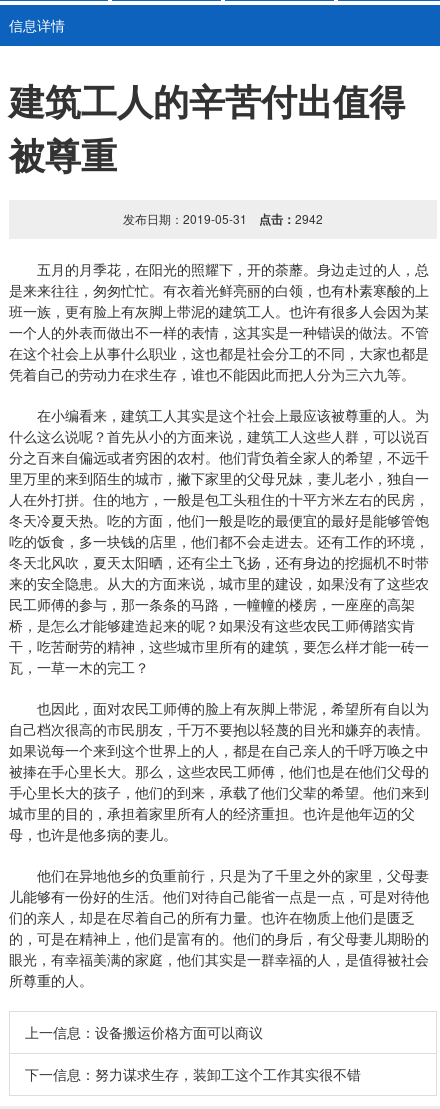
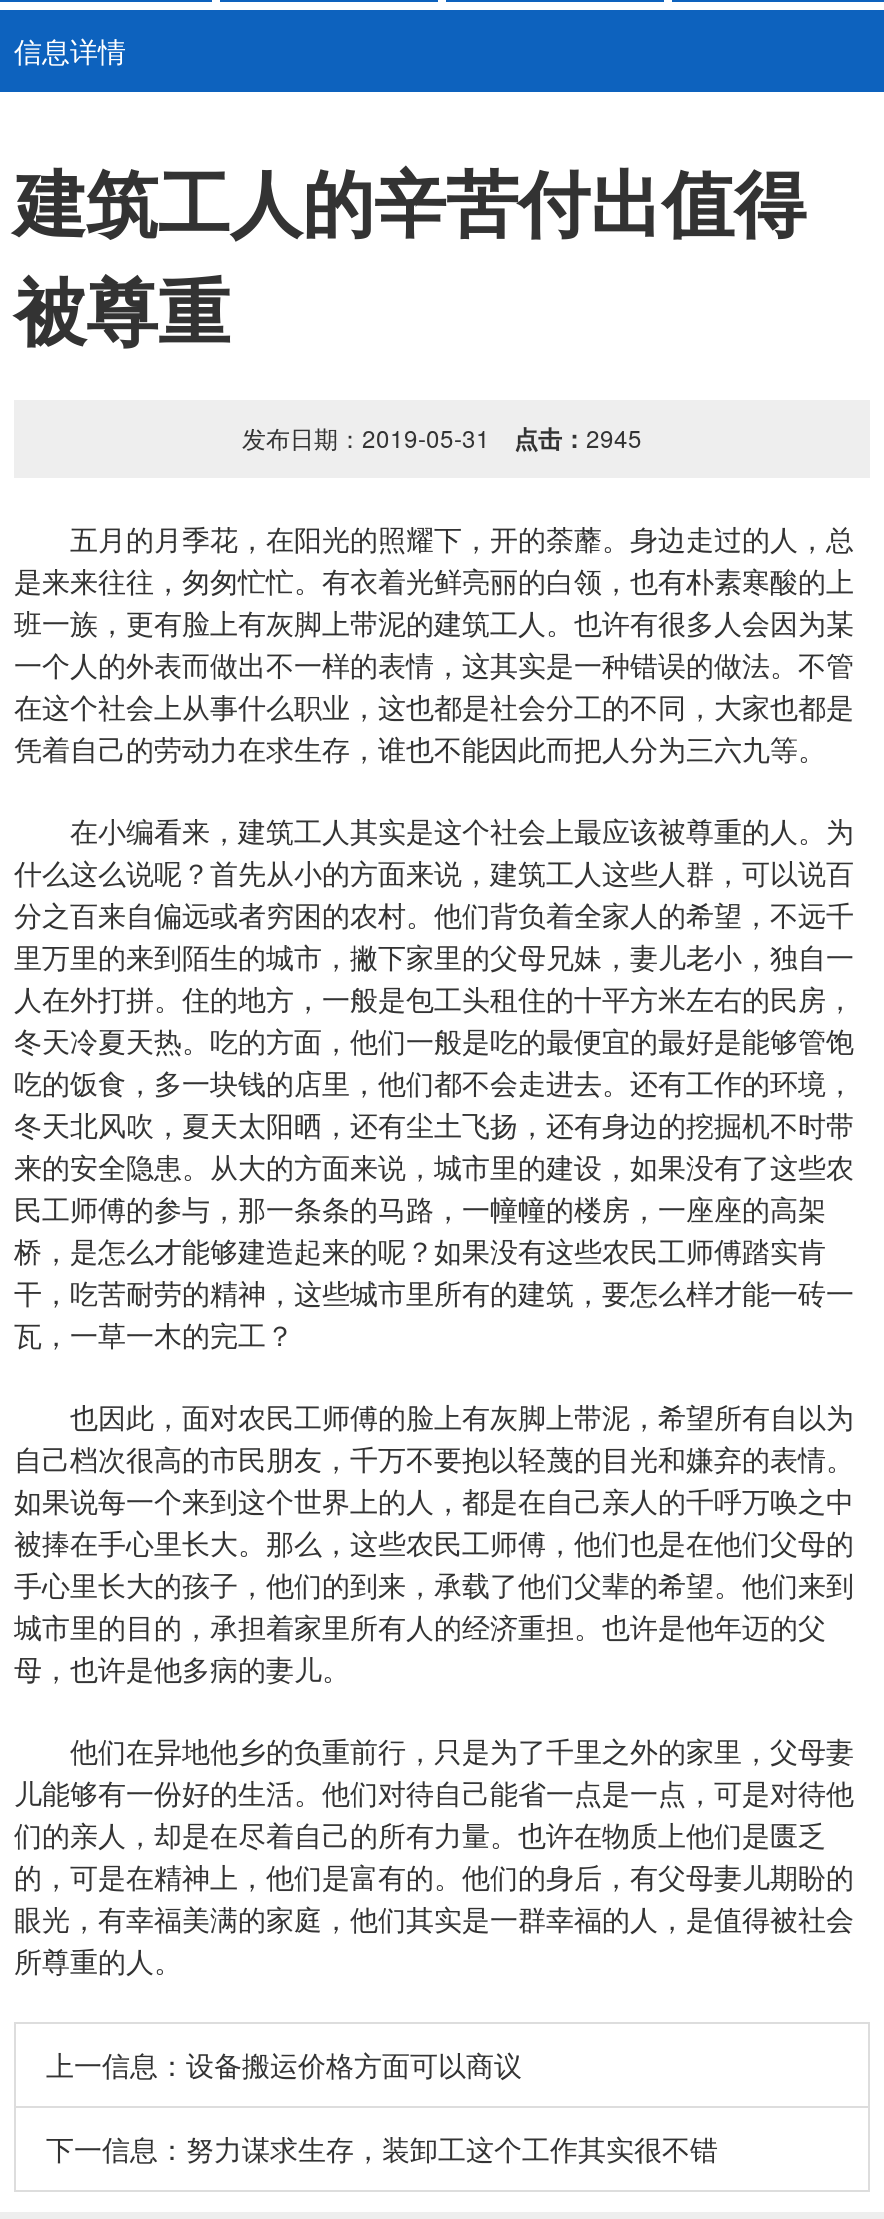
- 发布日期：2019-05-31点击：2942
+ 发布日期：2019-05-31点击：2945
